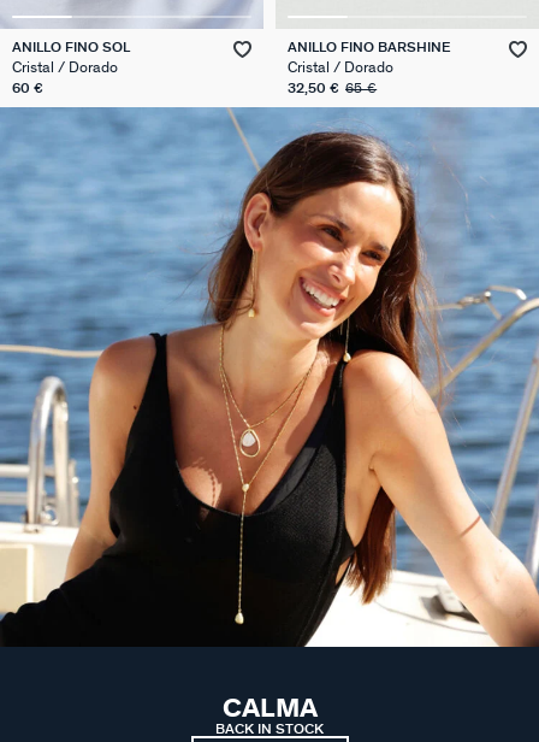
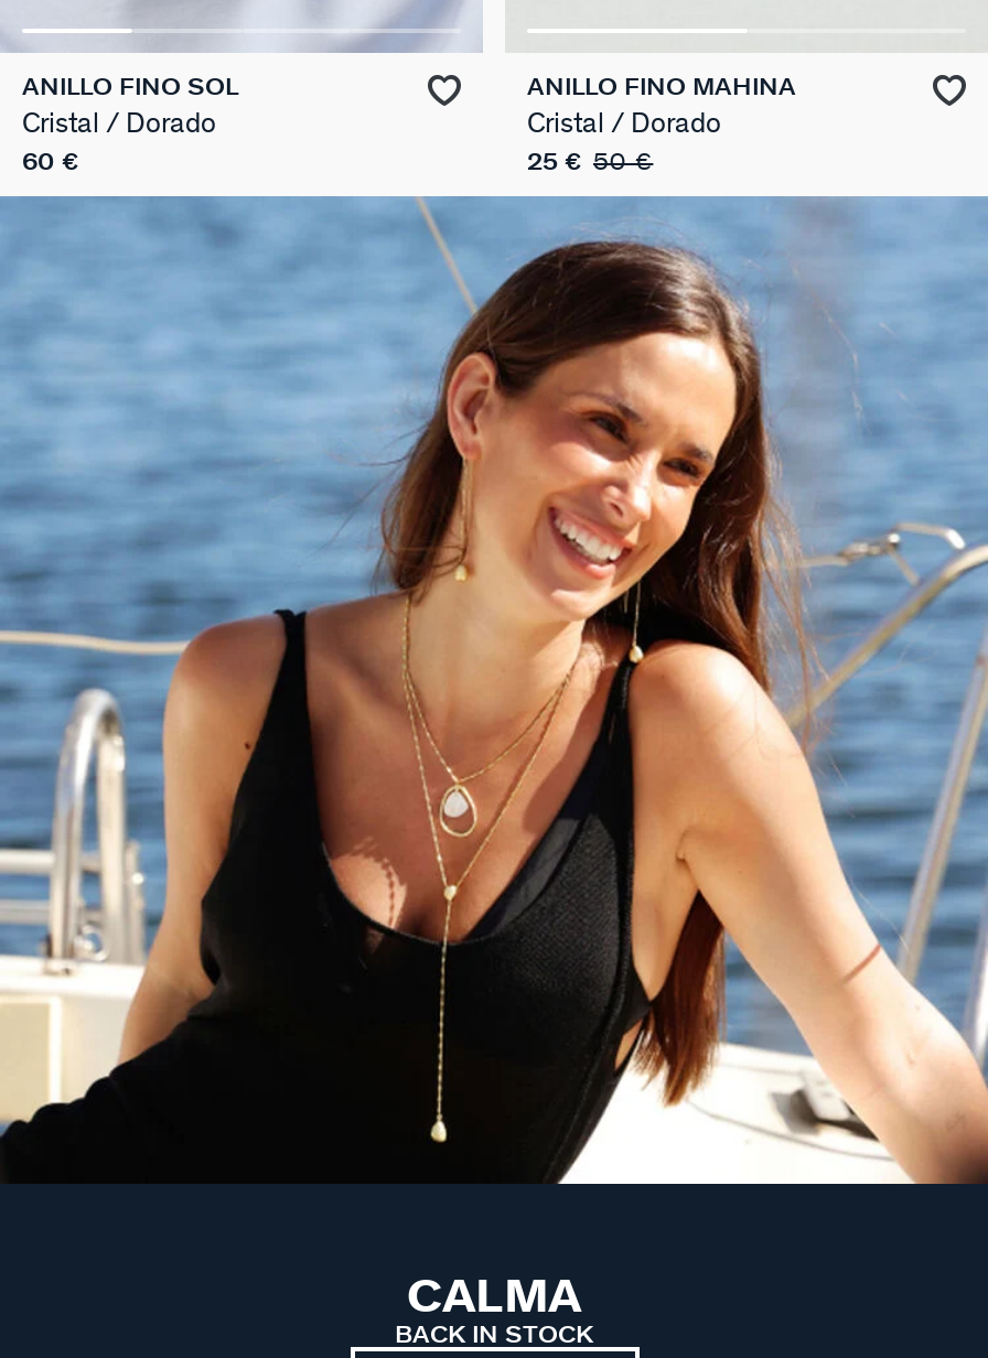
- ANILLO FINO BARSHINE
+ ANILLO FINO MAHINA

- 32,50 € 65 €
+ 25 € 50 €
